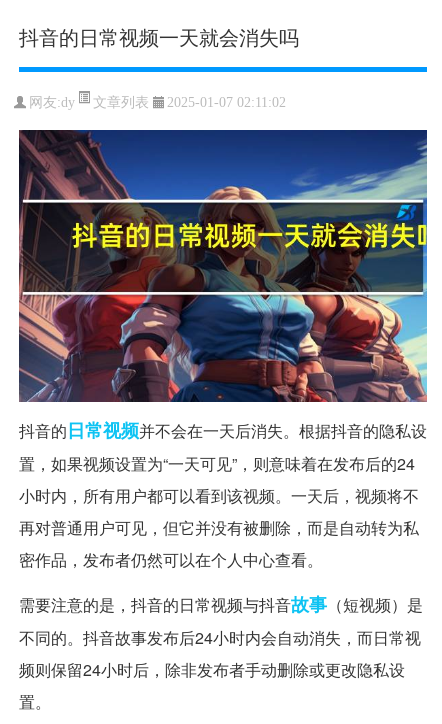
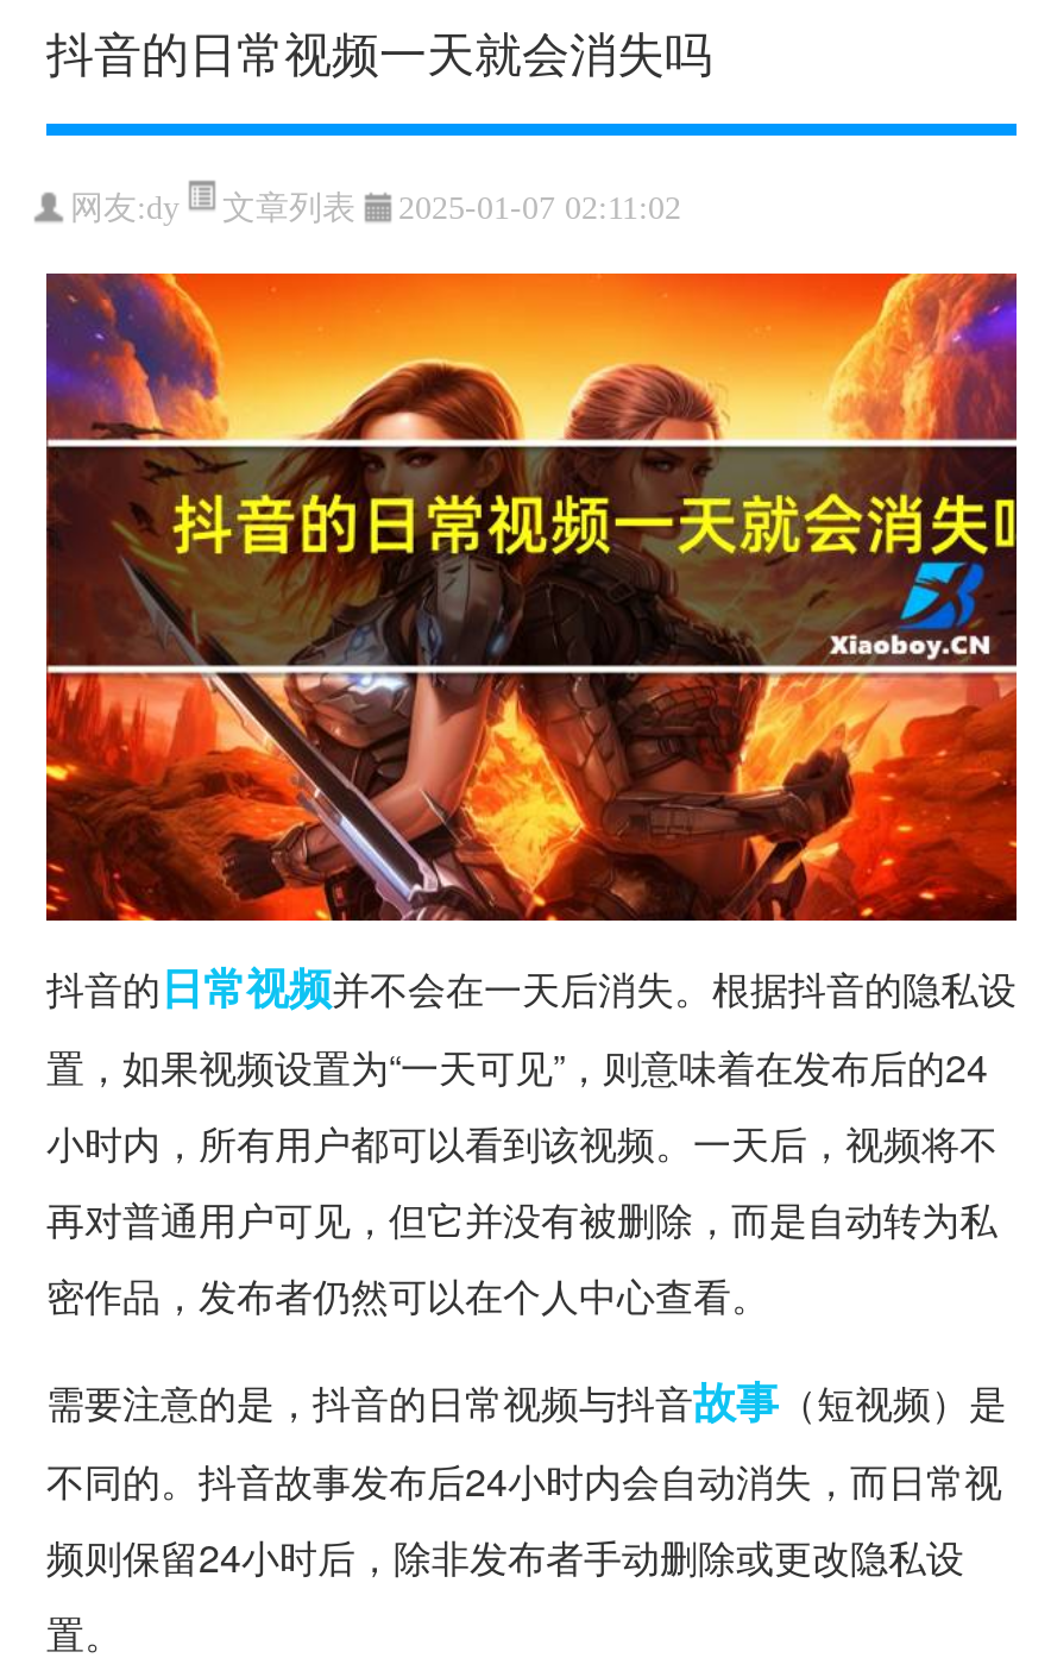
- [image]
+ [image]
